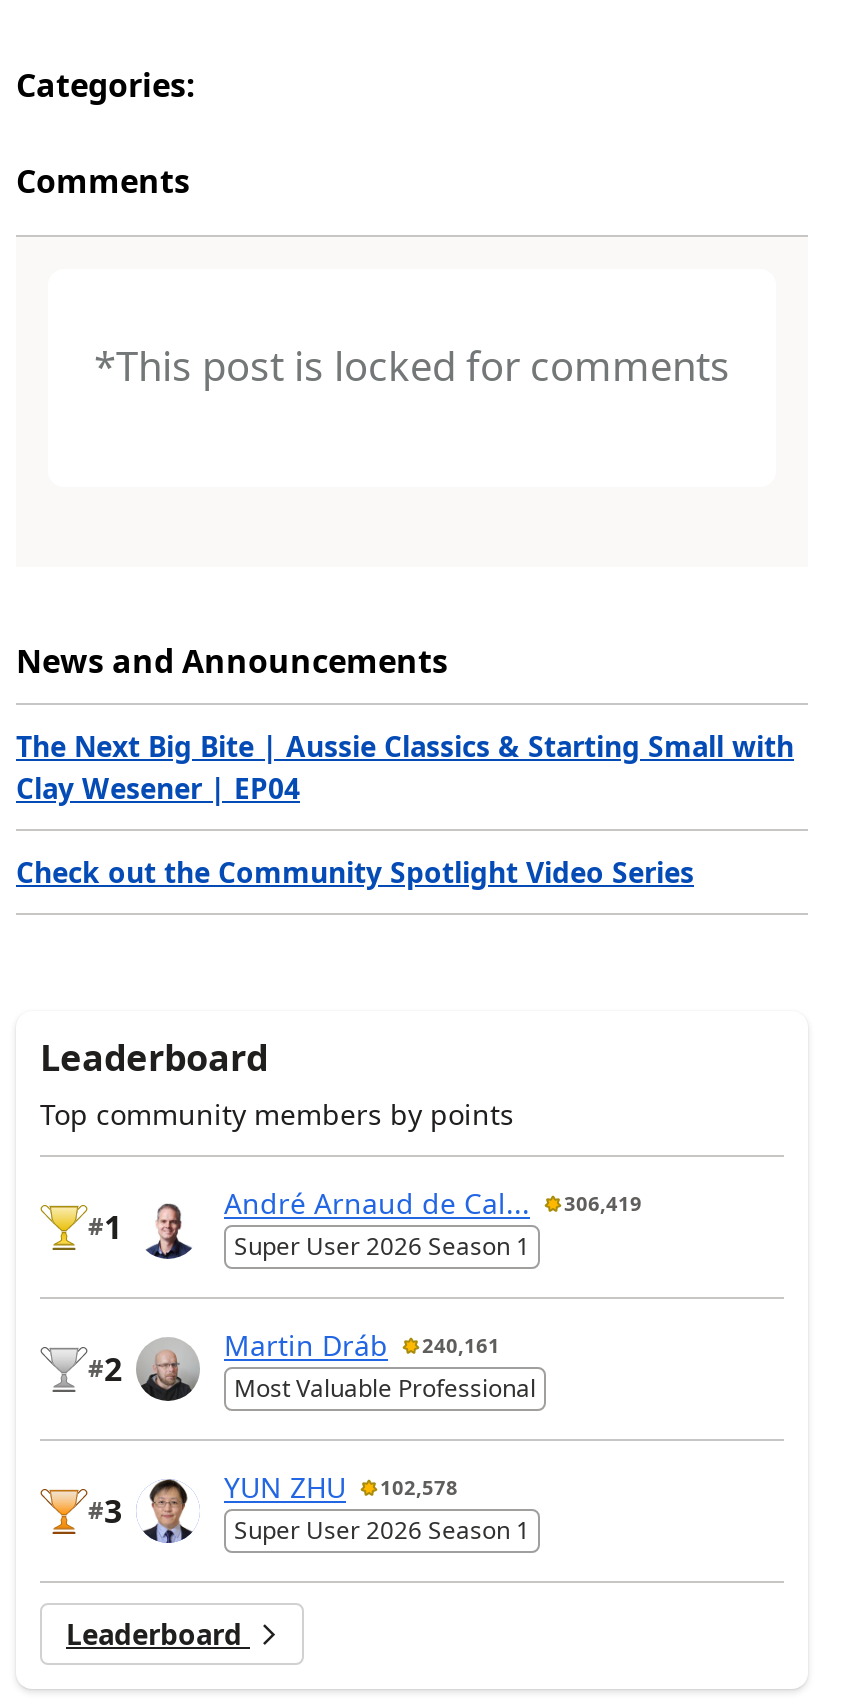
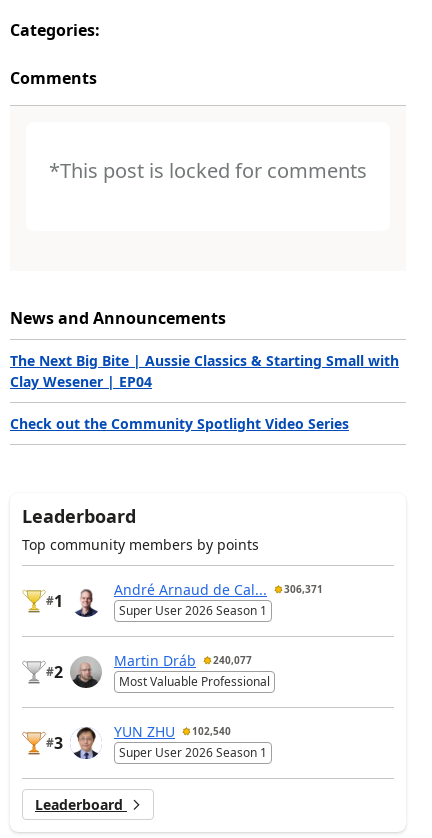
- André Arnaud de Cal... 306,419
+ André Arnaud de Cal... 306,371

- Martin Dráb 240,161
+ Martin Dráb 240,077

- YUN ZHU 102,578
+ YUN ZHU 102,540
